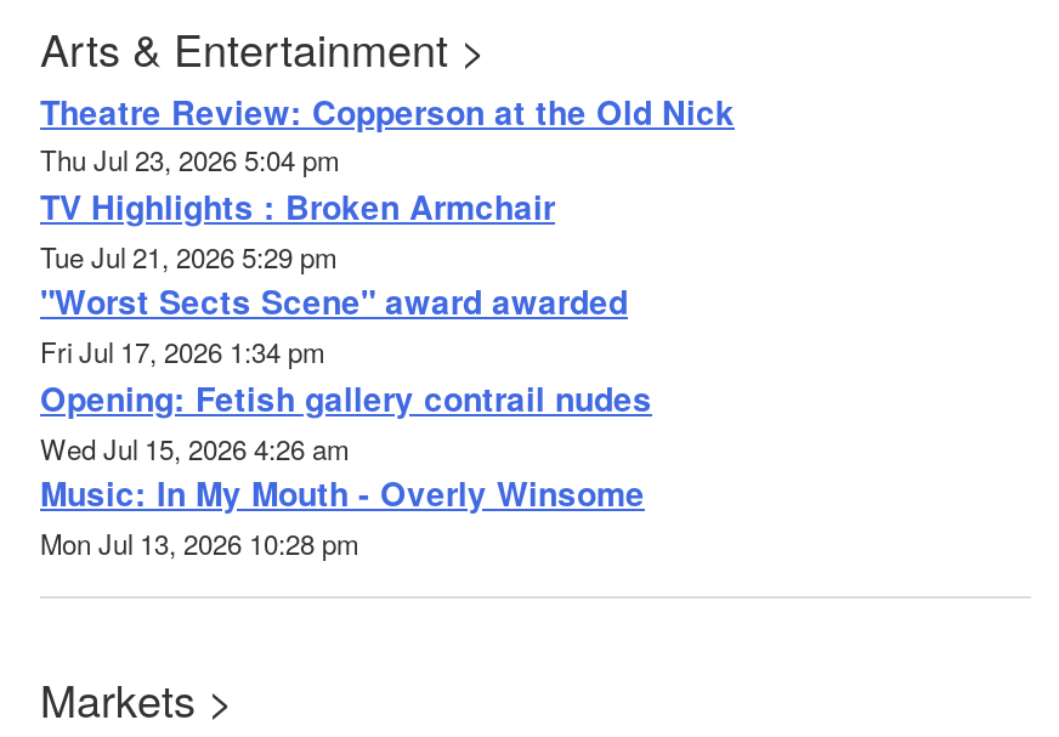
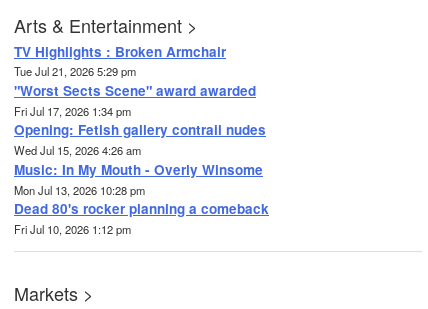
- Theatre Review: Copperson at the Old Nick
- Thu Jul 23, 2026 5:04 pm

moved up: TV Highlights : Broken Armchair | Tue Jul 21, 2026 5:29 pm | "Worst Sects Scene" award awarded | Fri Jul 17, 2026 1:34 pm | Opening: Fetish gallery contrail nudes | Wed Jul 15, 2026 4:26 am | Music: In My Mouth - Overly Winsome | Mon Jul 13, 2026 10:28 pm

+ Dead 80's rocker planning a comeback
+ Fri Jul 10, 2026 1:12 pm
